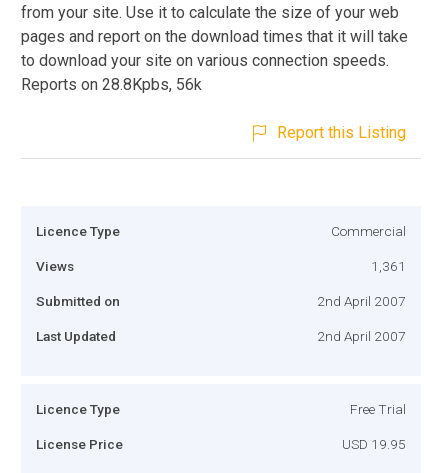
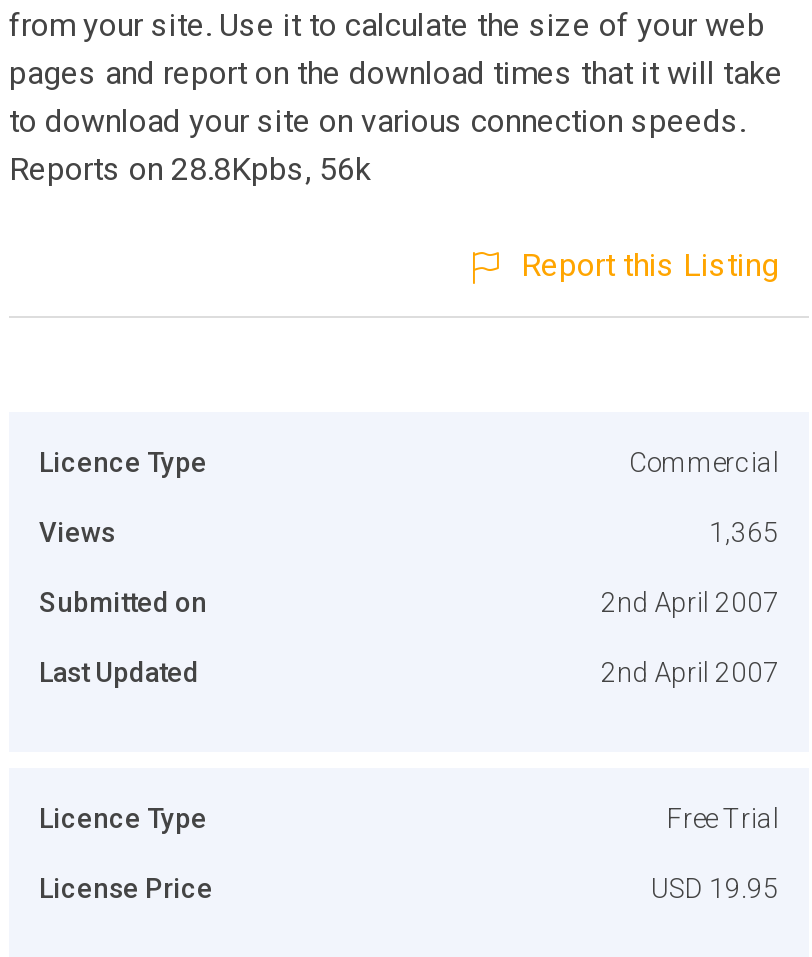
- 1,361
+ 1,365
